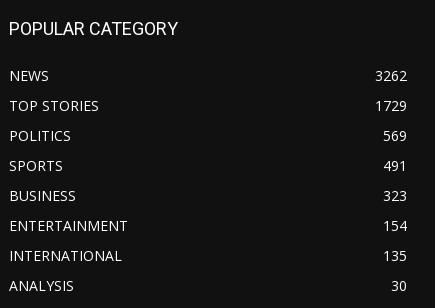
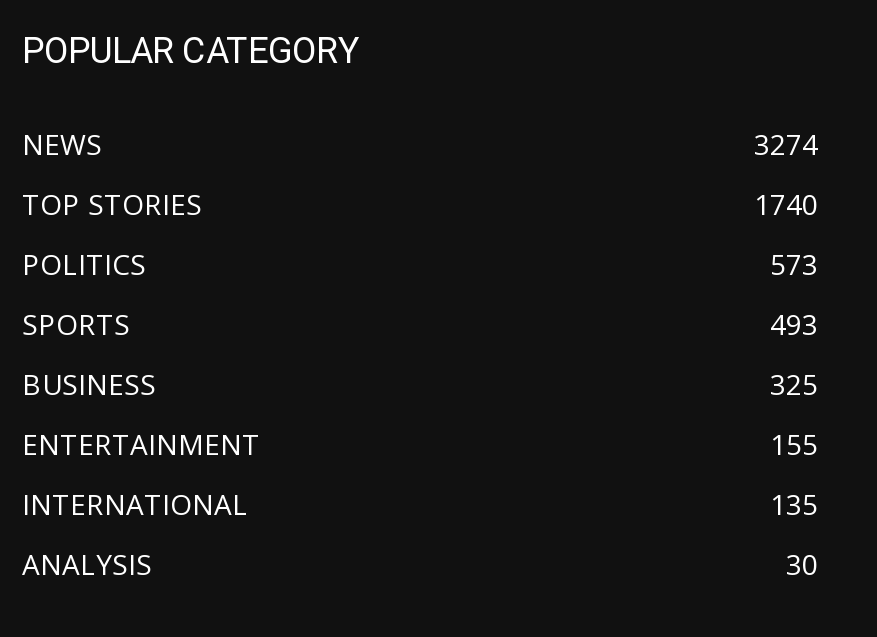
- 3262
+ 3274

- 1729
+ 1740

- 569
+ 573

- 491
+ 493

- 323
+ 325

- 154
+ 155
